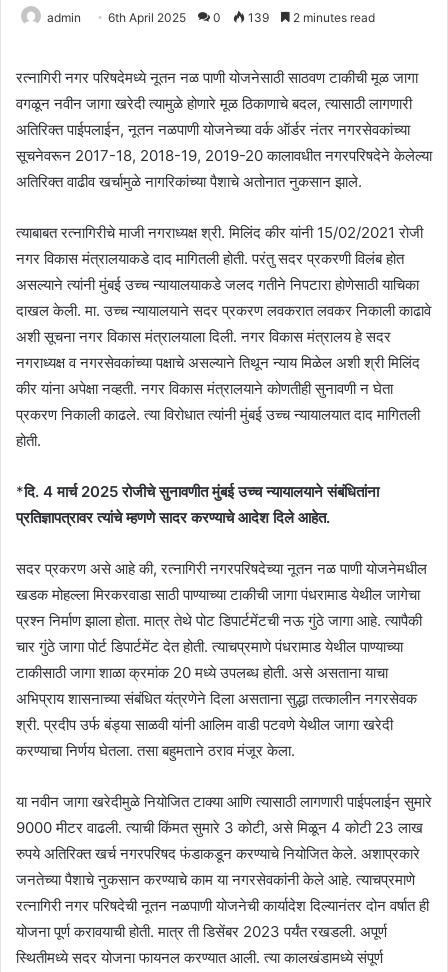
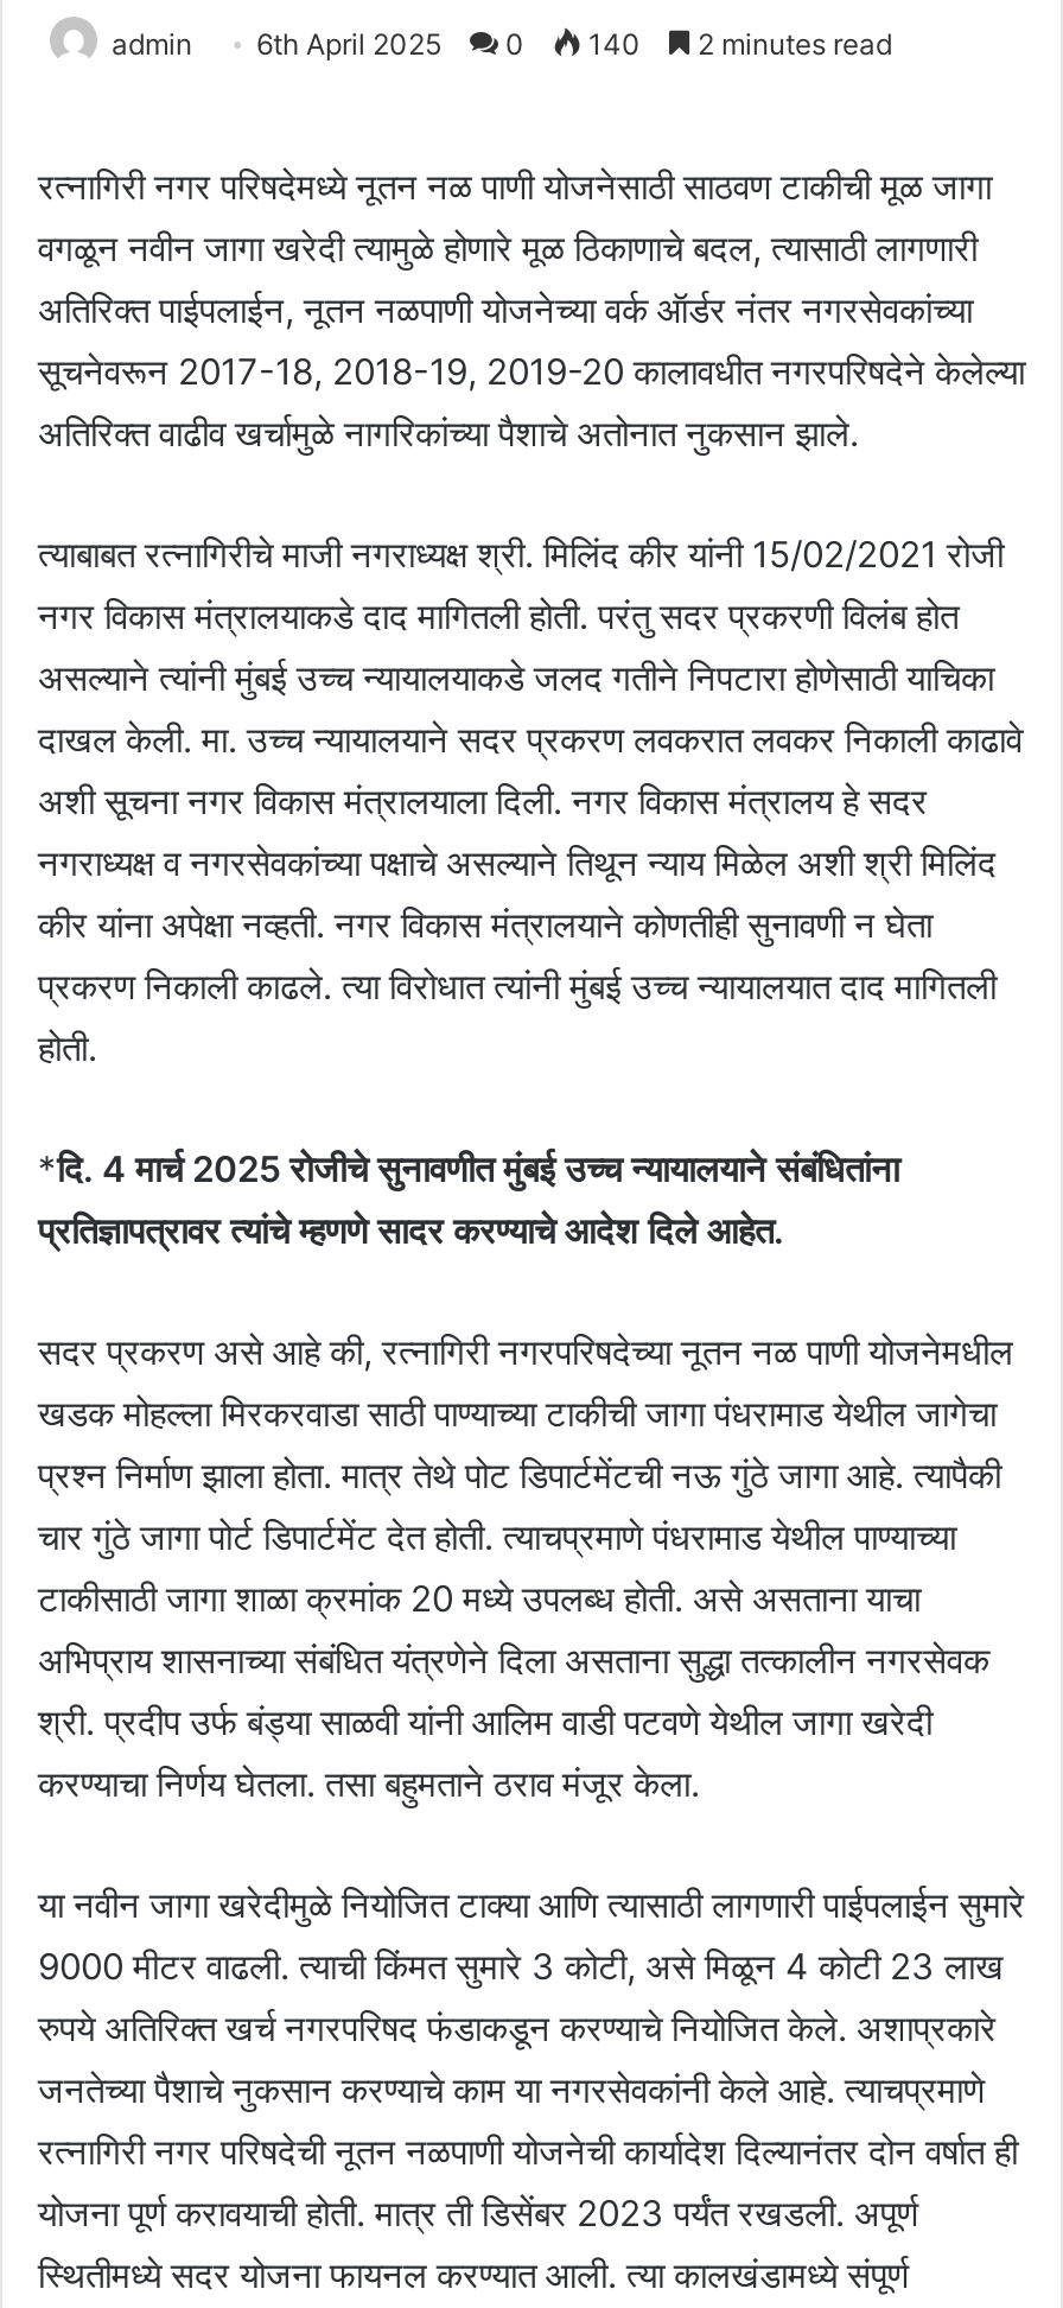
- admin 6th April 2025 0 139 2 minutes read
+ admin 6th April 2025 0 140 2 minutes read
